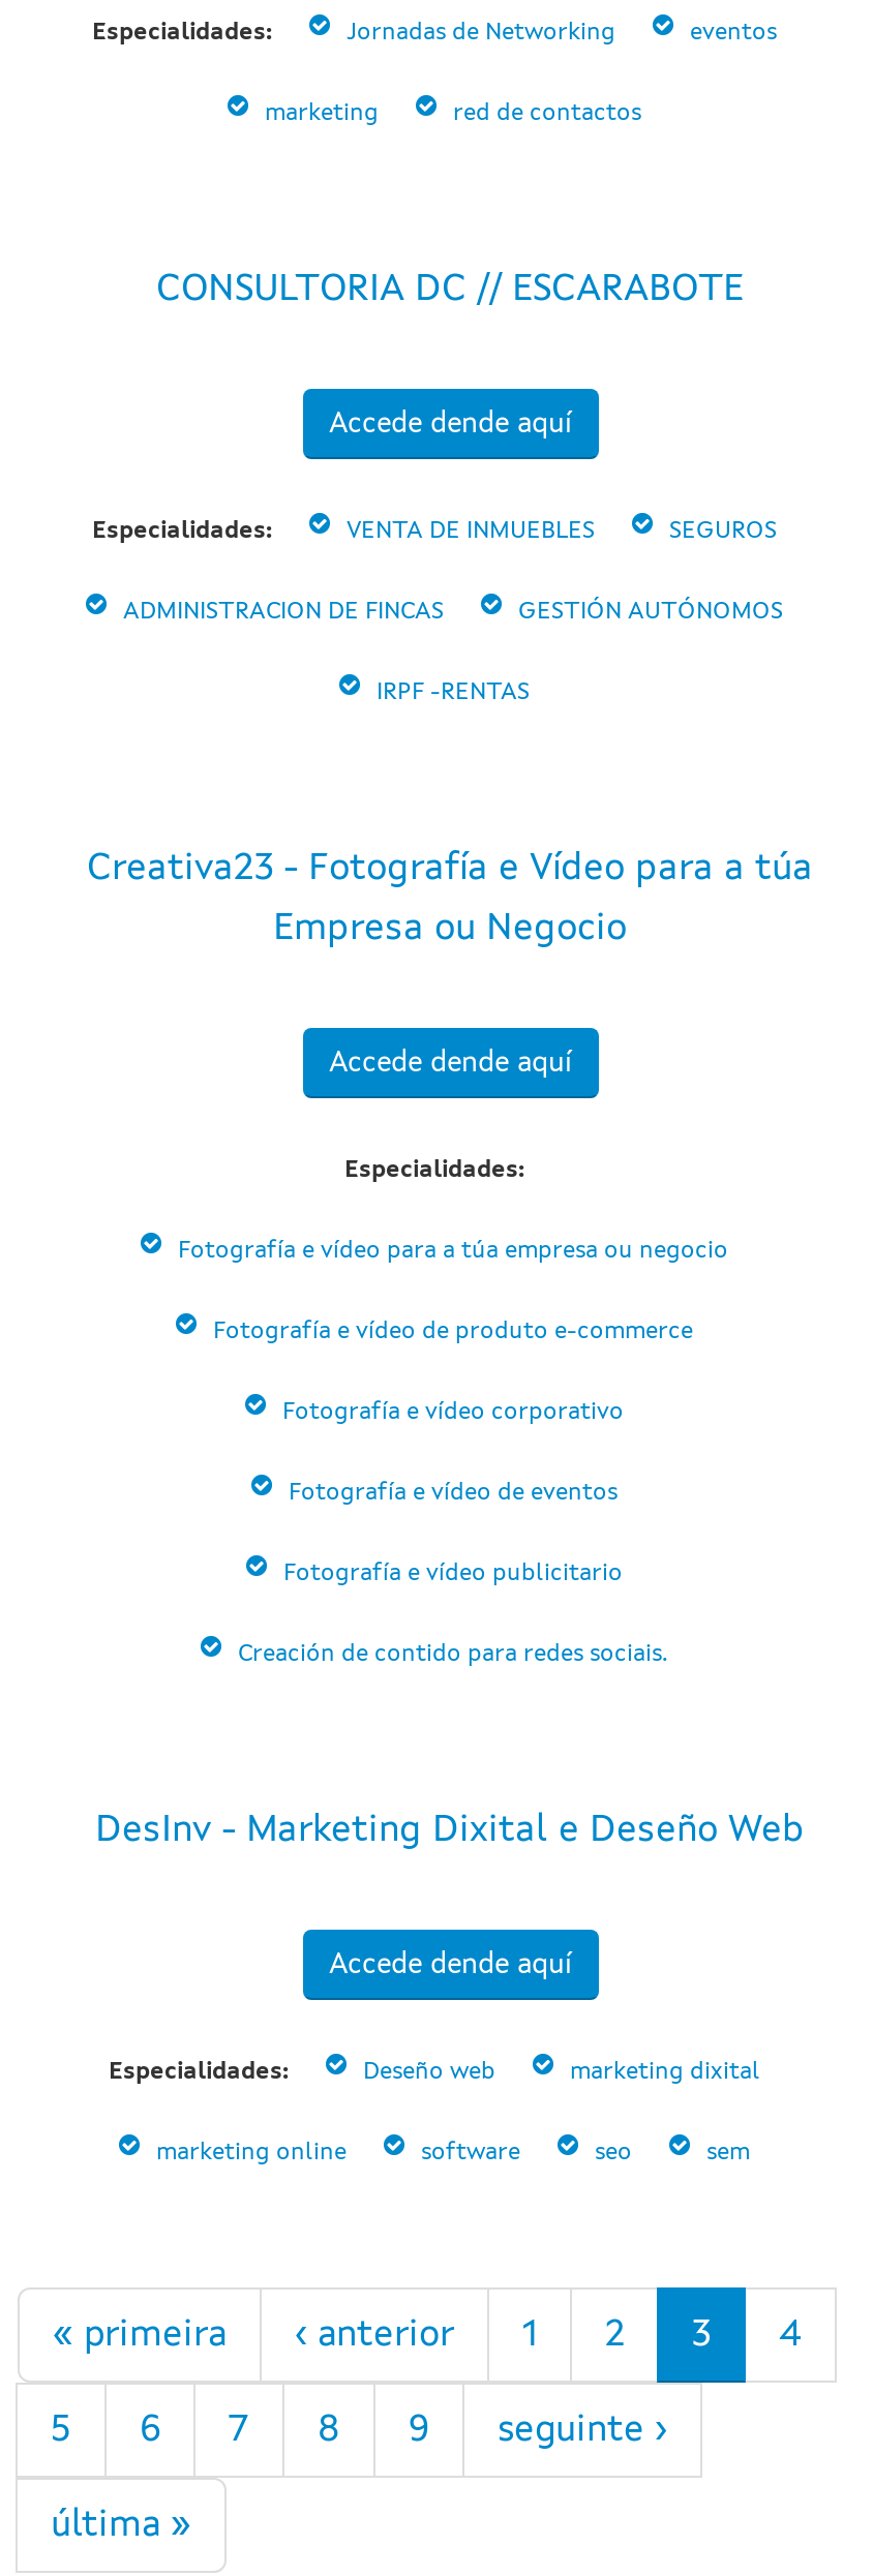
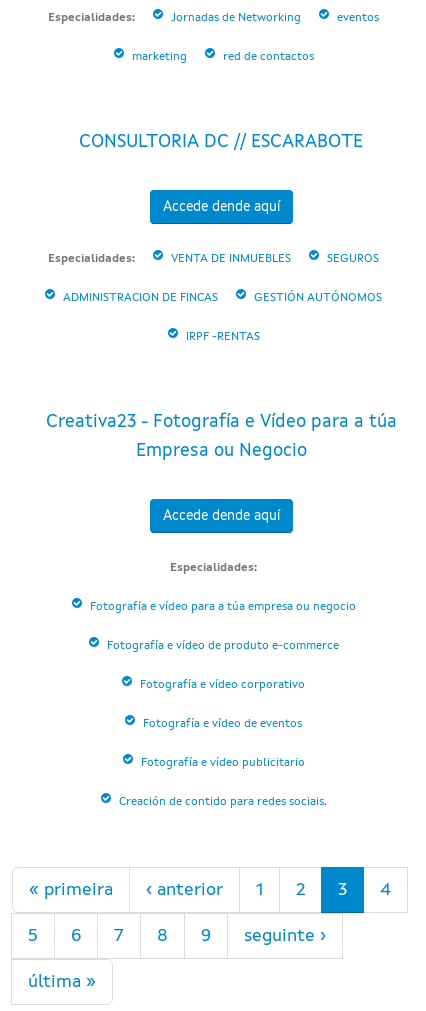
- DesInv - Marketing Dixital e Deseño Web

- Accede dende aquí

- Especialidades:
- Deseño web
- marketing dixital
- marketing online
- software
- seo
- sem
